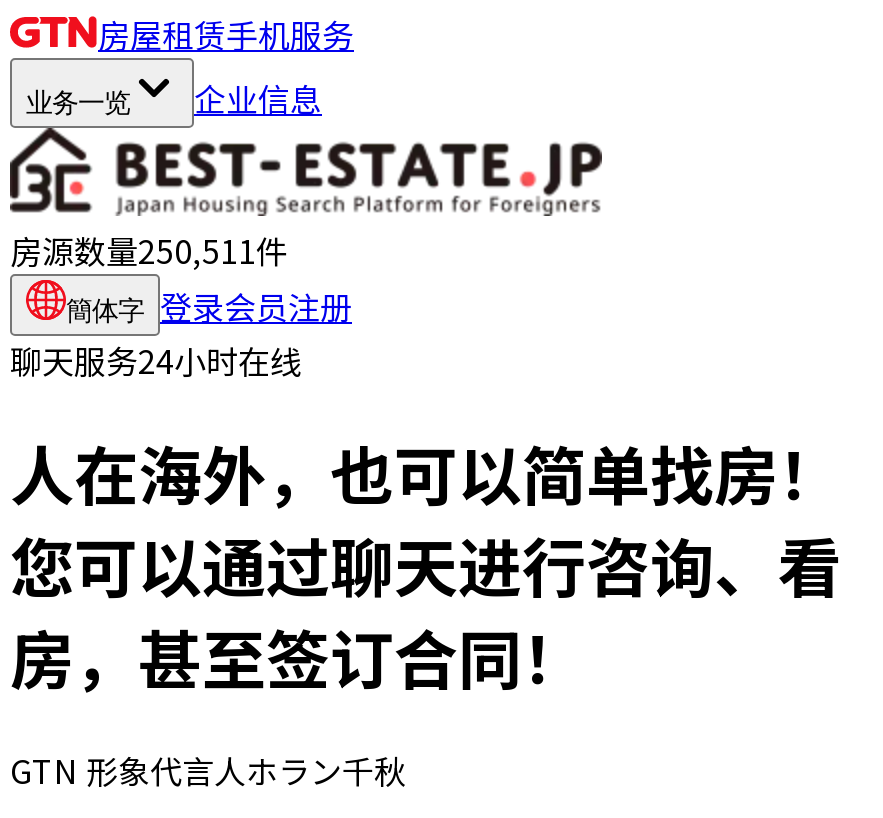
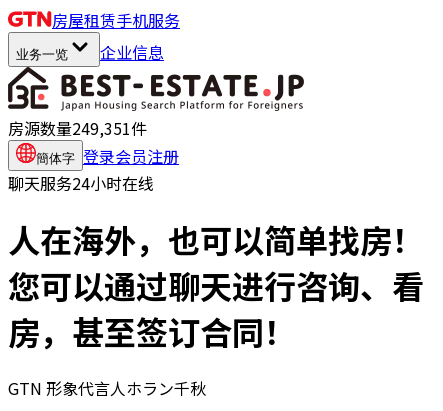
- 房源数量250,511件
+ 房源数量249,351件
